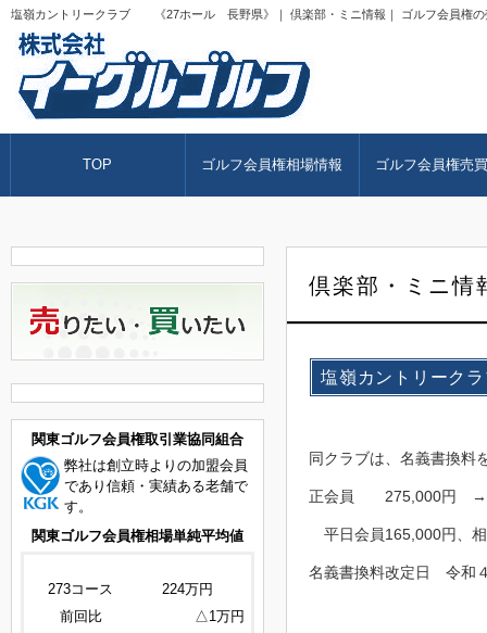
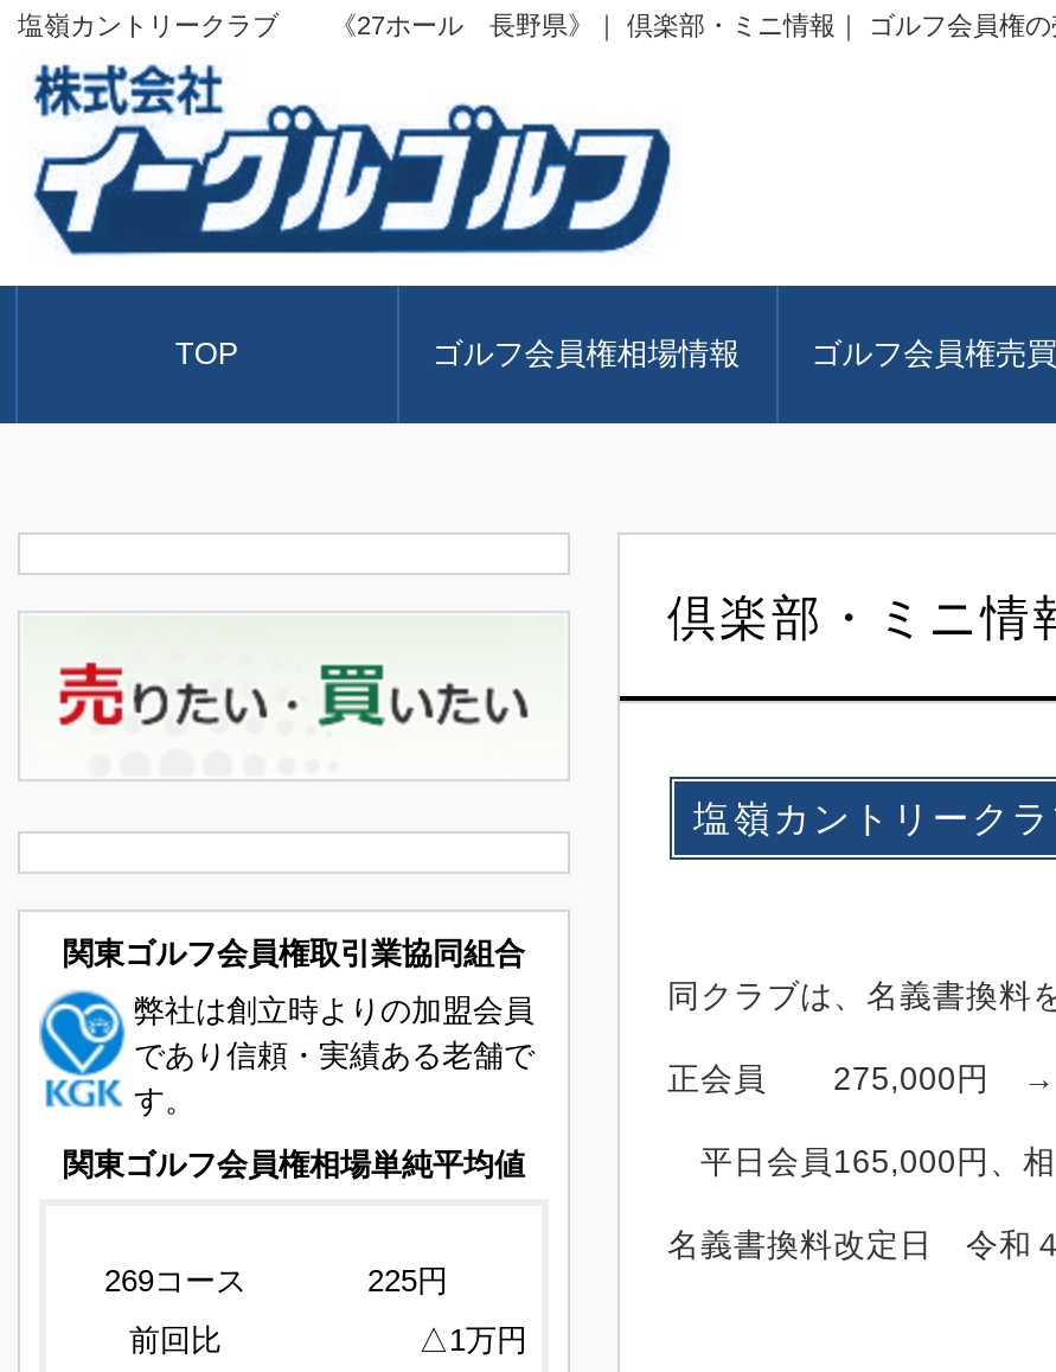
- 273コース
- 224万円
+ 269コース
+ 225円
